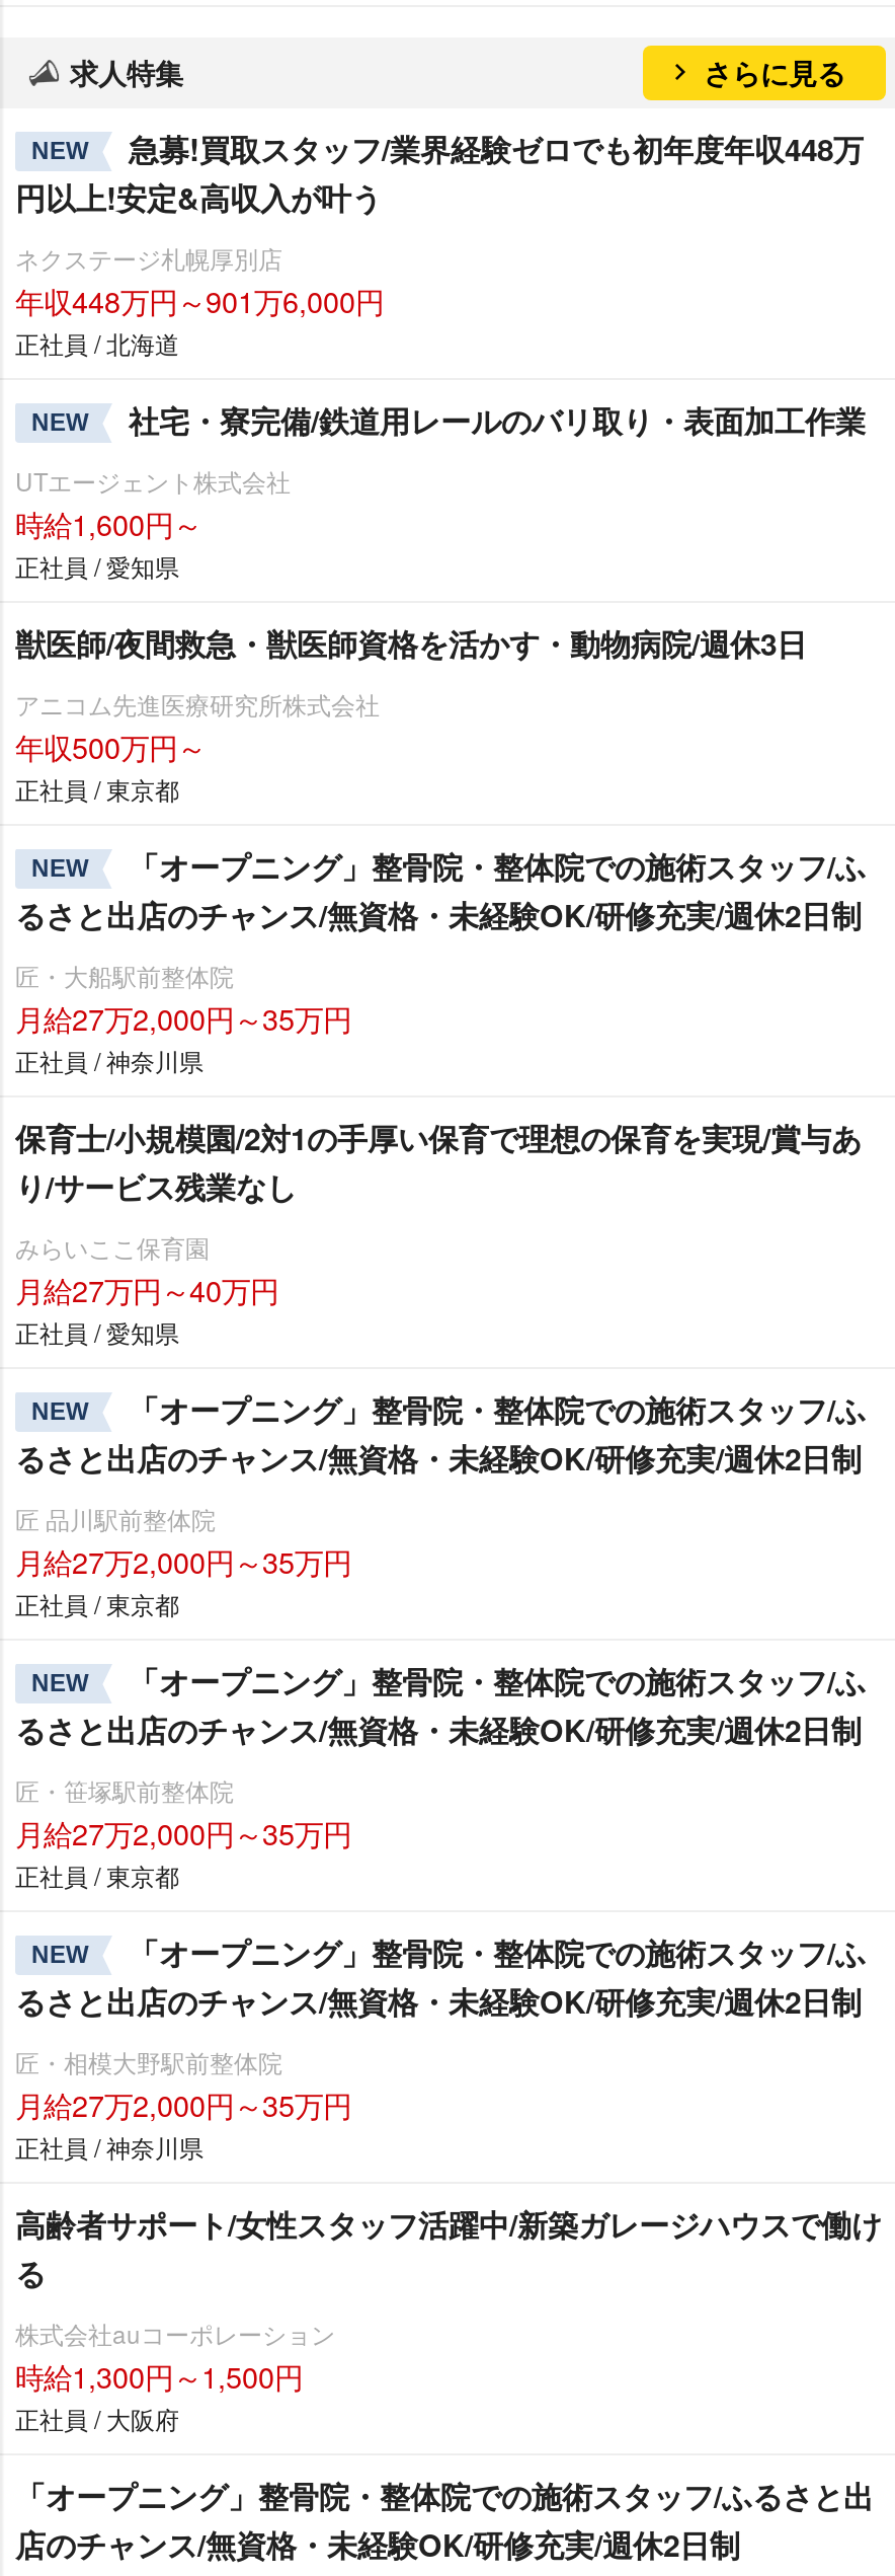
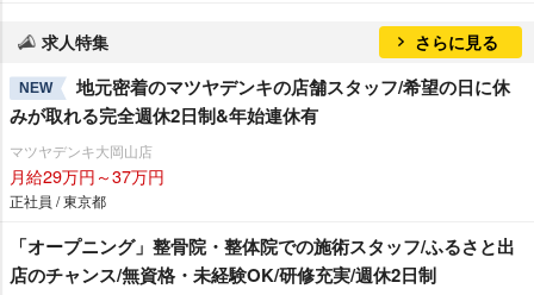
- 急募!買取スタッフ/業界経験ゼロでも初年度年収448万
- 円以上!安定&高収入が叶う
- ネクステージ札幌厚別店
- 年収448万円～901万6,000円
- 正社員 / 北海道
- NEW
- 社宅・寮完備/鉄道用レールのバリ取り・表面加工作業
- UTエージェント株式会社
- 時給1,600円～
- 正社員 / 愛知県
- 獣医師/夜間救急・獣医師資格を活かす・動物病院/週休3日
- アニコム先進医療研究所株式会社
- 年収500万円～
+ 地元密着のマツヤデンキの店舗スタッフ/希望の日に休
+ みが取れる完全週休2日制&年始連休有
+ マツヤデンキ大岡山店
+ 月給29万円～37万円

- NEW
- 「オープニング」整骨院・整体院での施術スタッフ/ふ
- るさと出店のチャンス/無資格・未経験OK/研修充実/週休2日制
- 匠・大船駅前整体院
- 月給27万2,000円～35万円
- 正社員 / 神奈川県
- 保育士/小規模園/2対1の手厚い保育で理想の保育を実現/賞与あ
- り/サービス残業なし
- みらいここ保育園
- 月給27万円～40万円
- 正社員 / 愛知県
- NEW
- 「オープニング」整骨院・整体院での施術スタッフ/ふ
- るさと出店のチャンス/無資格・未経験OK/研修充実/週休2日制
- 匠 品川駅前整体院
- 月給27万2,000円～35万円
- 正社員 / 東京都
- NEW
- 「オープニング」整骨院・整体院での施術スタッフ/ふ
- るさと出店のチャンス/無資格・未経験OK/研修充実/週休2日制
- 匠・笹塚駅前整体院
- 月給27万2,000円～35万円
- 正社員 / 東京都
- NEW
- 「オープニング」整骨院・整体院での施術スタッフ/ふ
- るさと出店のチャンス/無資格・未経験OK/研修充実/週休2日制
- 匠・相模大野駅前整体院
- 月給27万2,000円～35万円
- 正社員 / 神奈川県
- 高齢者サポート/女性スタッフ活躍中/新築ガレージハウスで働け
- る
- 株式会社auコーポレーション
- 時給1,300円～1,500円
- 正社員 / 大阪府
